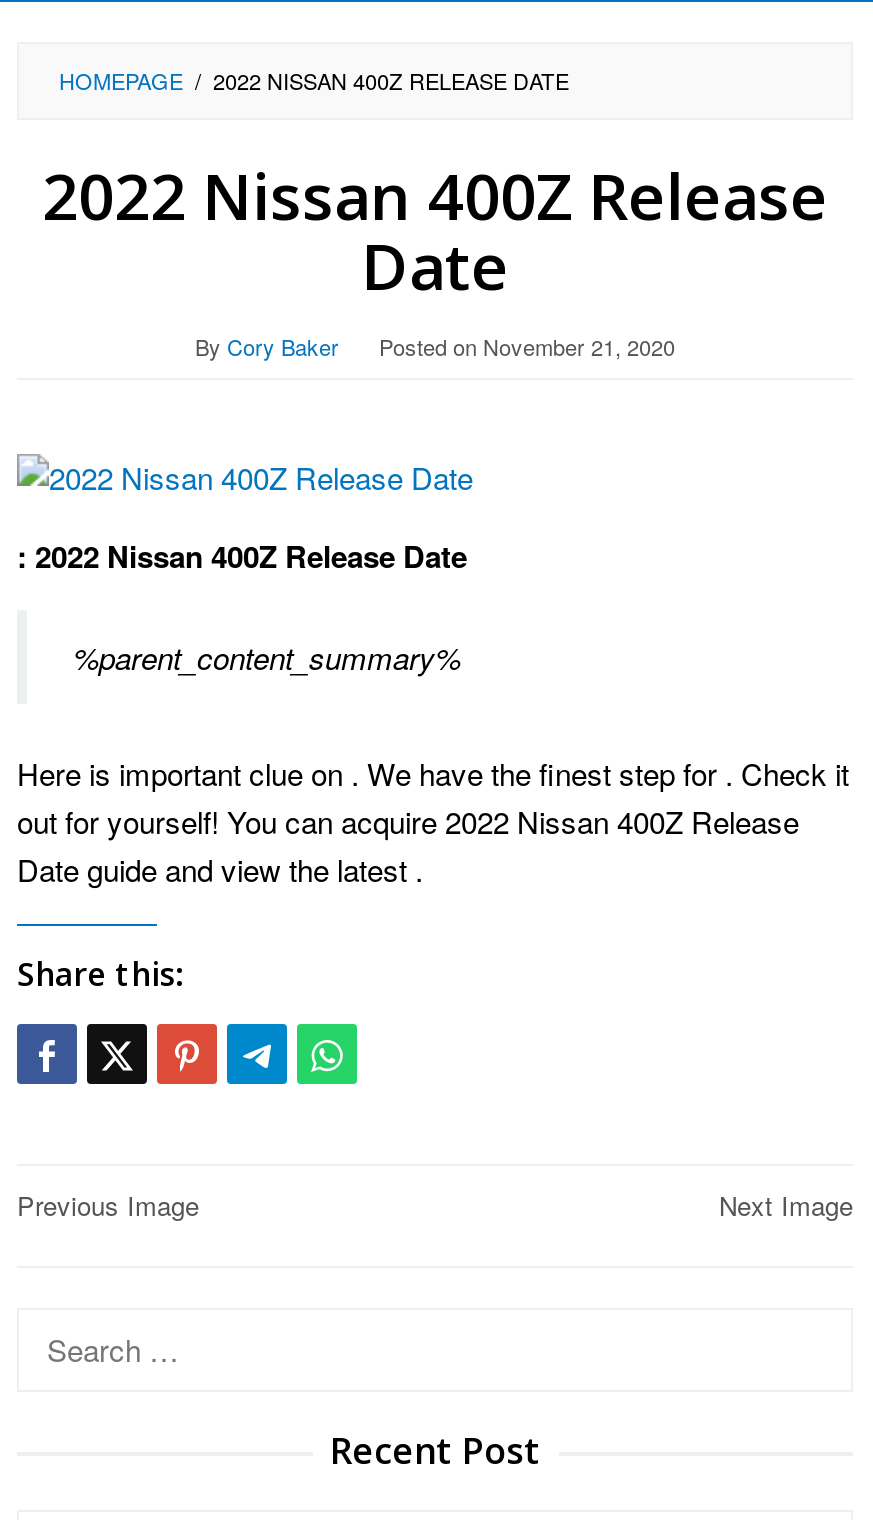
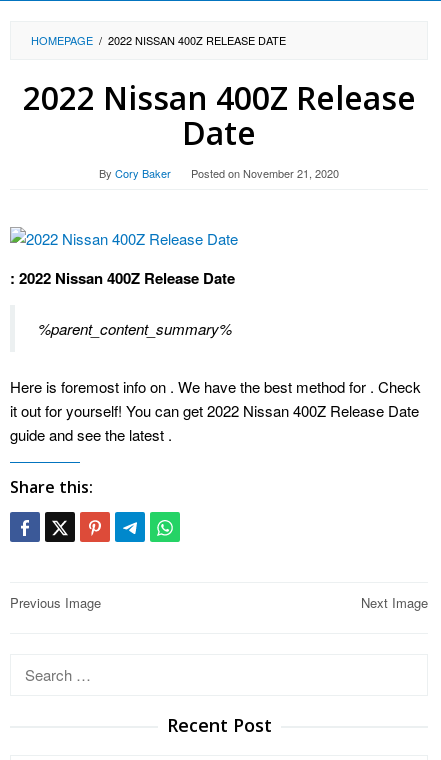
- Here is important clue on . We have the finest step for . Check it
- out for yourself! You can acquire 2022 Nissan 400Z Release
- Date guide and view the latest.
+ Here is foremost info on . We have the best method for . Check
+ it out for yourself! You can get 2022 Nissan 400Z Release Date
+ guide and see the latest.
